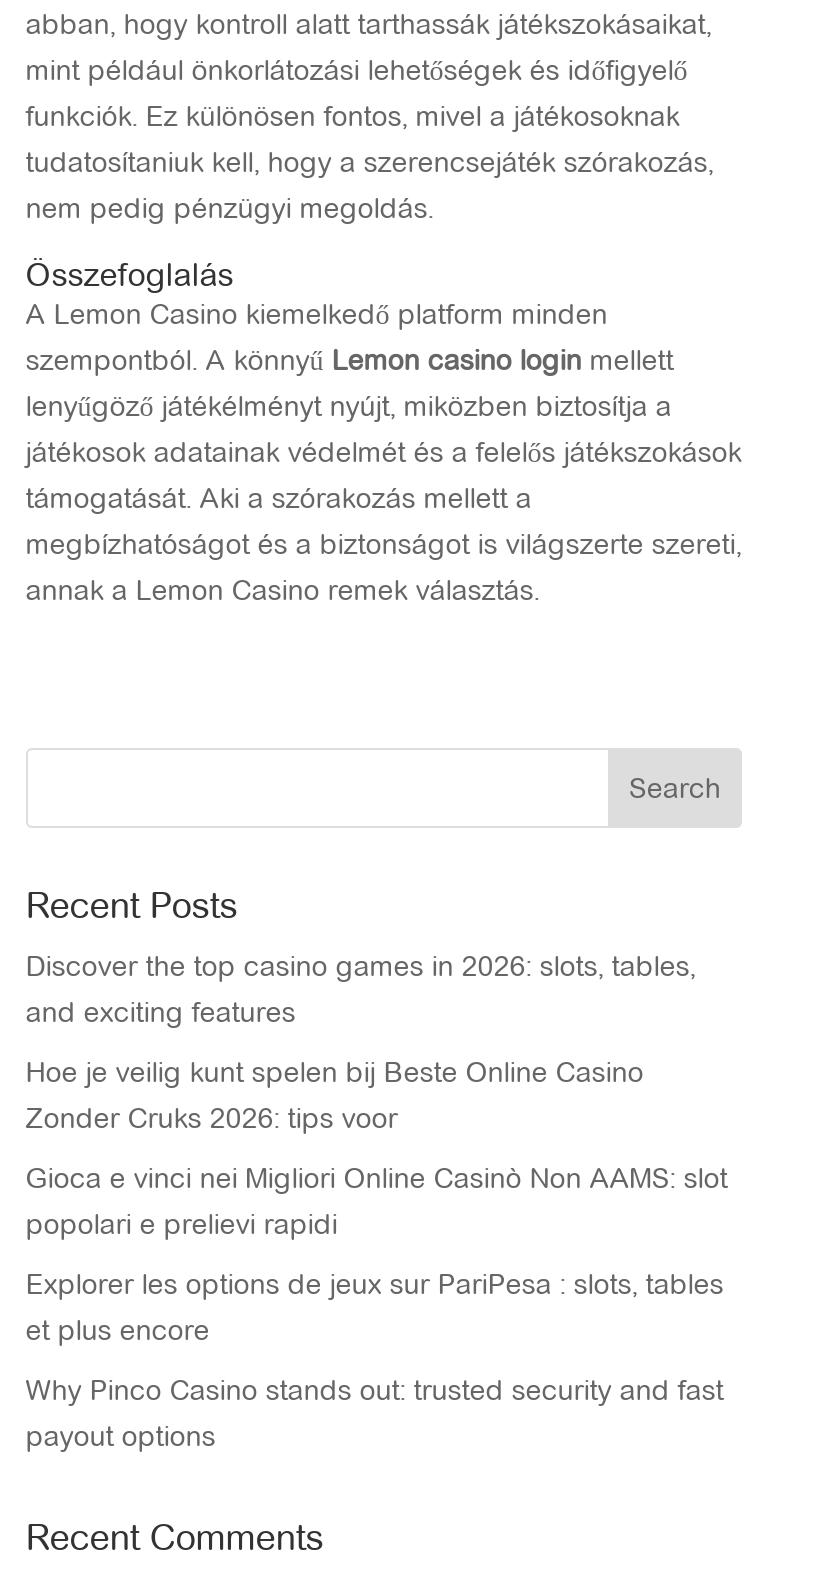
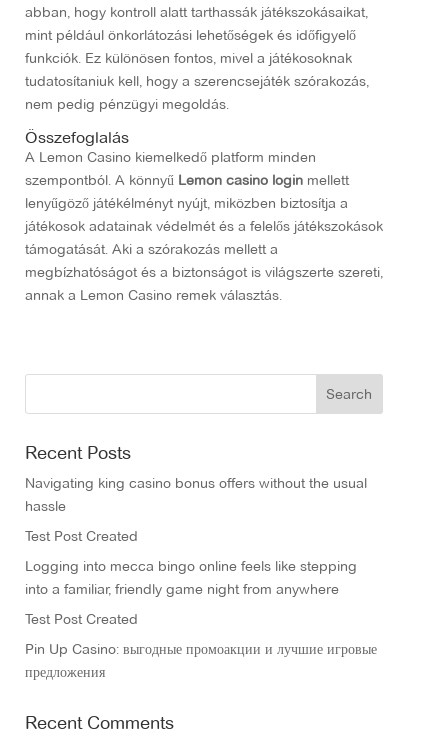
- Discover the top casino games in 2026: slots, tables,
- and exciting features
+ Navigating king casino bonus offers without the usual
+ hassle

- Hoe je veilig kunt spelen bij Beste Online Casino
- Zonder Cruks 2026: tips voor
+ Test Post Created

- Gioca e vinci nei Migliori Online Casinò Non AAMS: slot
- popolari e prelievi rapidi
+ Logging into mecca bingo online feels like stepping
+ into a familiar, friendly game night from anywhere

- Explorer les options de jeux sur PariPesa : slots, tables
- et plus encore
+ Test Post Created

- Why Pinco Casino stands out: trusted security and fast
- payout options
+ Pin Up Casino: выгодные промоакции и лучшие игровые
+ предложения
